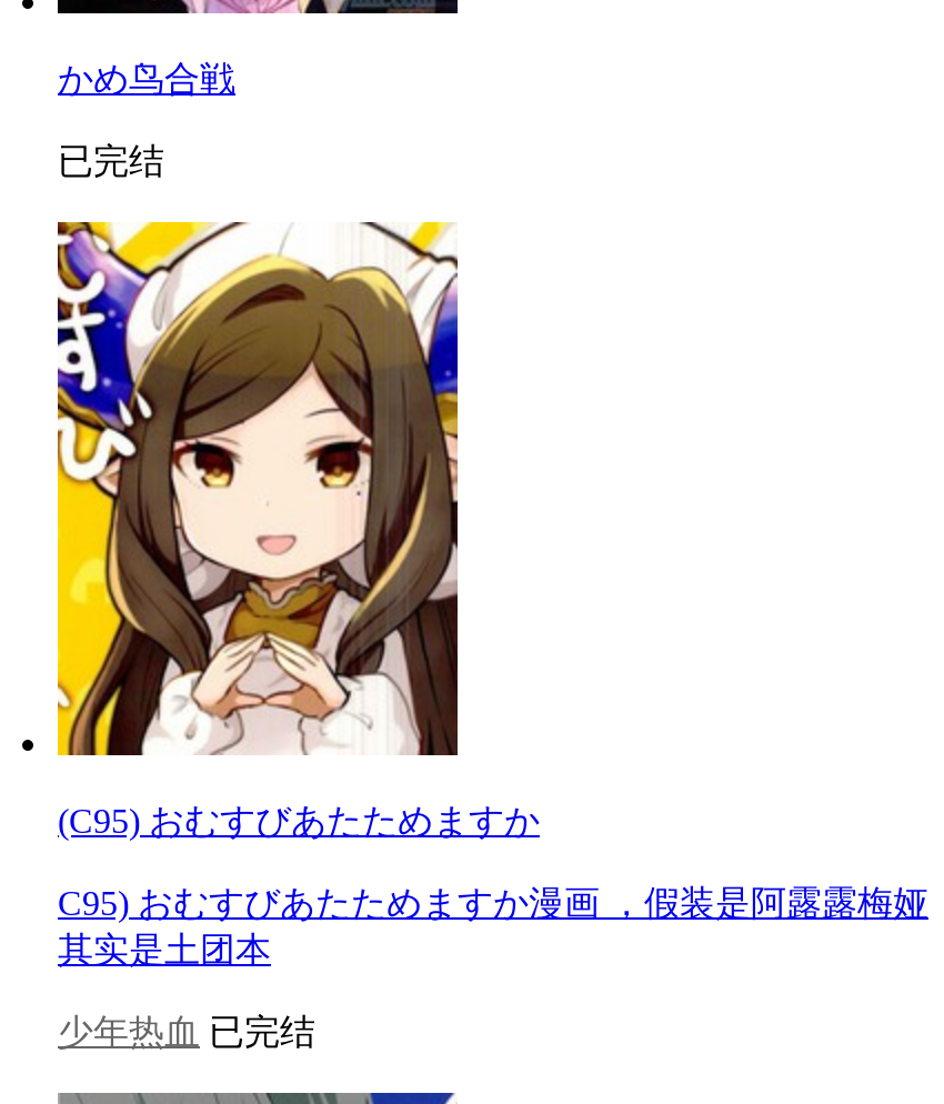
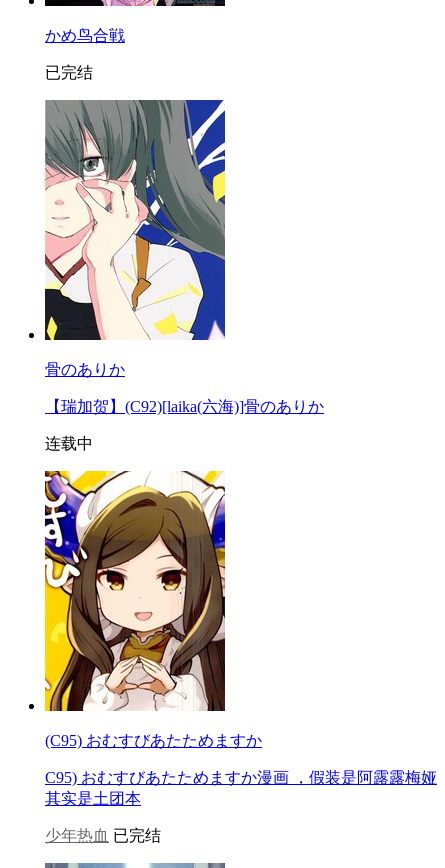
+ [image]
+ 骨のありか
+ 【瑞加贺】(C92)[laika(六海)]骨のありか
+ 连载中
